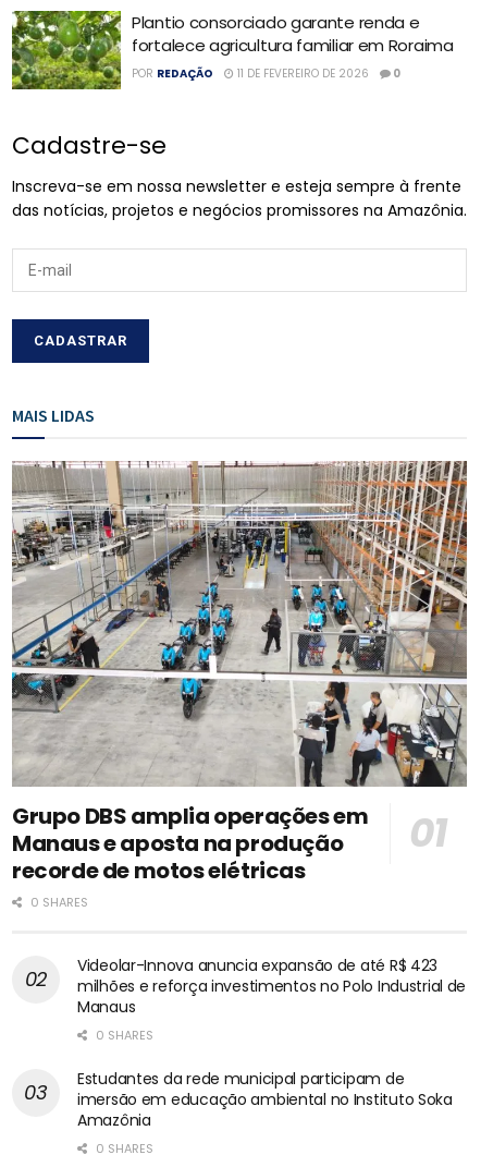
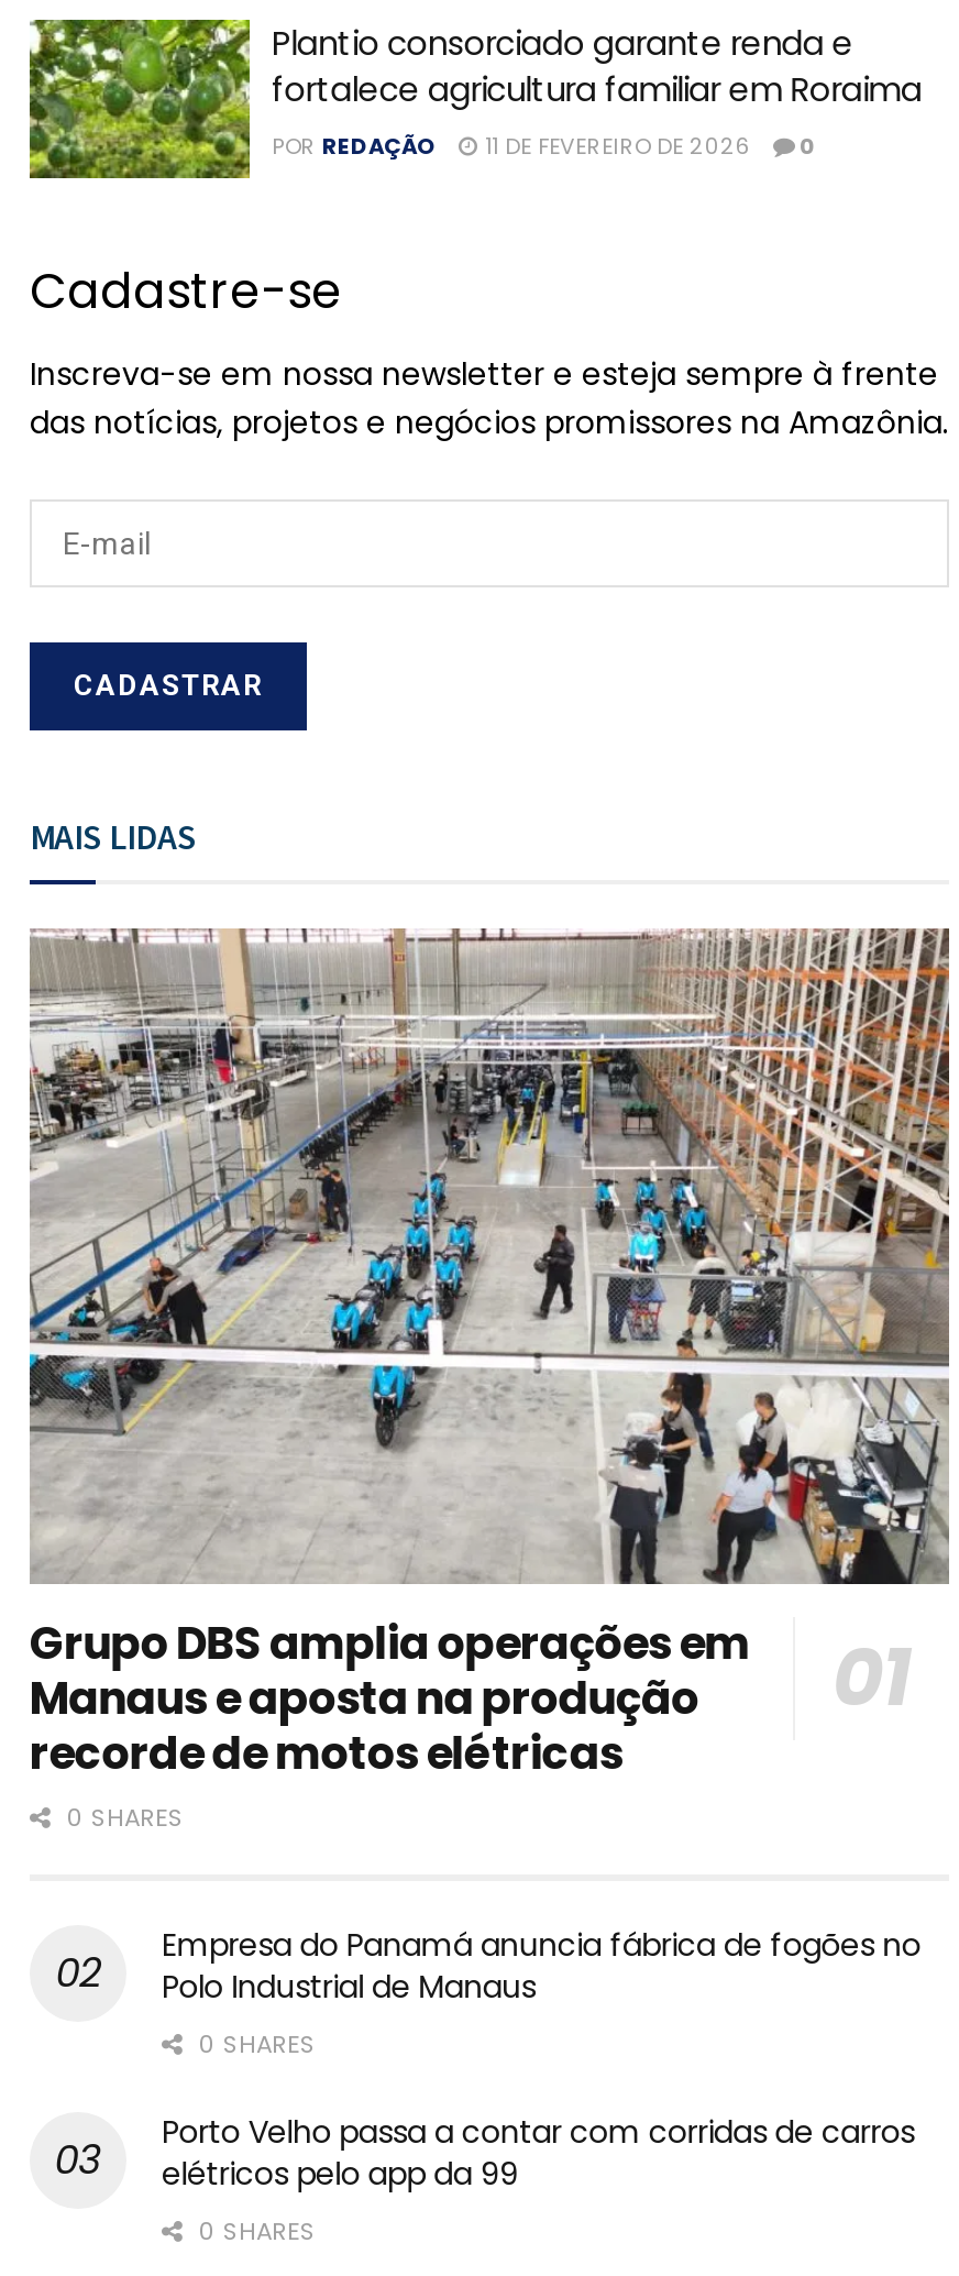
- Videolar-Innova anuncia expansão de até R$ 423
- milhões e reforça investimentos no Polo Industrial de
- Manaus
+ Empresa do Panamá anuncia fábrica de fogões no
+ Polo Industrial de Manaus

- Estudantes da rede municipal participam de
- imersão em educação ambiental no Instituto Soka
- Amazônia
+ Porto Velho passa a contar com corridas de carros
+ elétricos pelo app da 99
